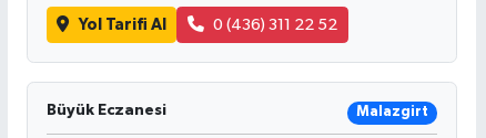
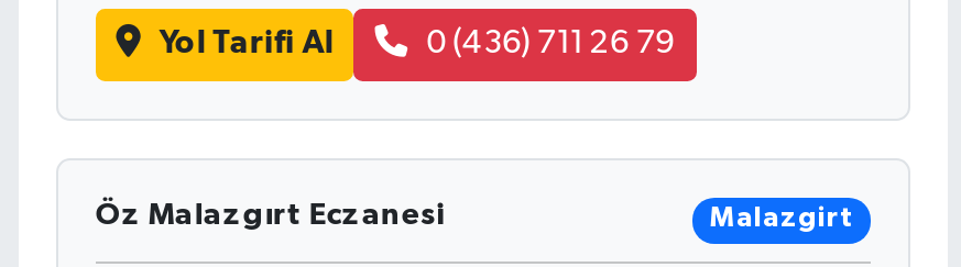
- 0 (436) 311 22 52
+ 0 (436) 711 26 79

- Büyük Eczanesi
+ Öz Malazgırt Eczanesi
